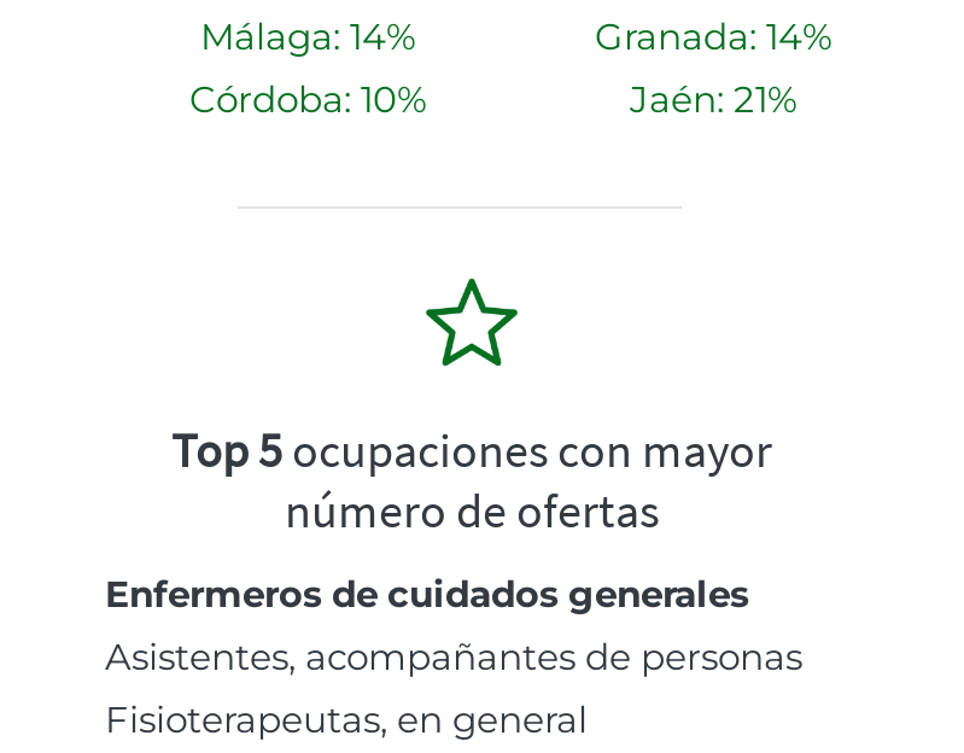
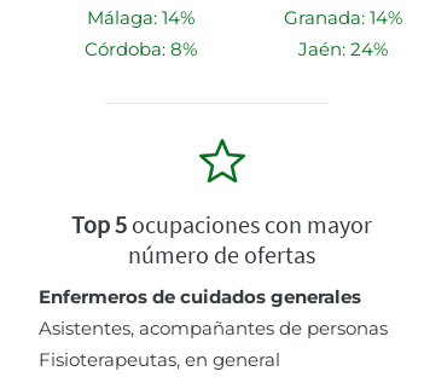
- Córdoba: 10%
+ Córdoba: 8%

- Jaén: 21%
+ Jaén: 24%
